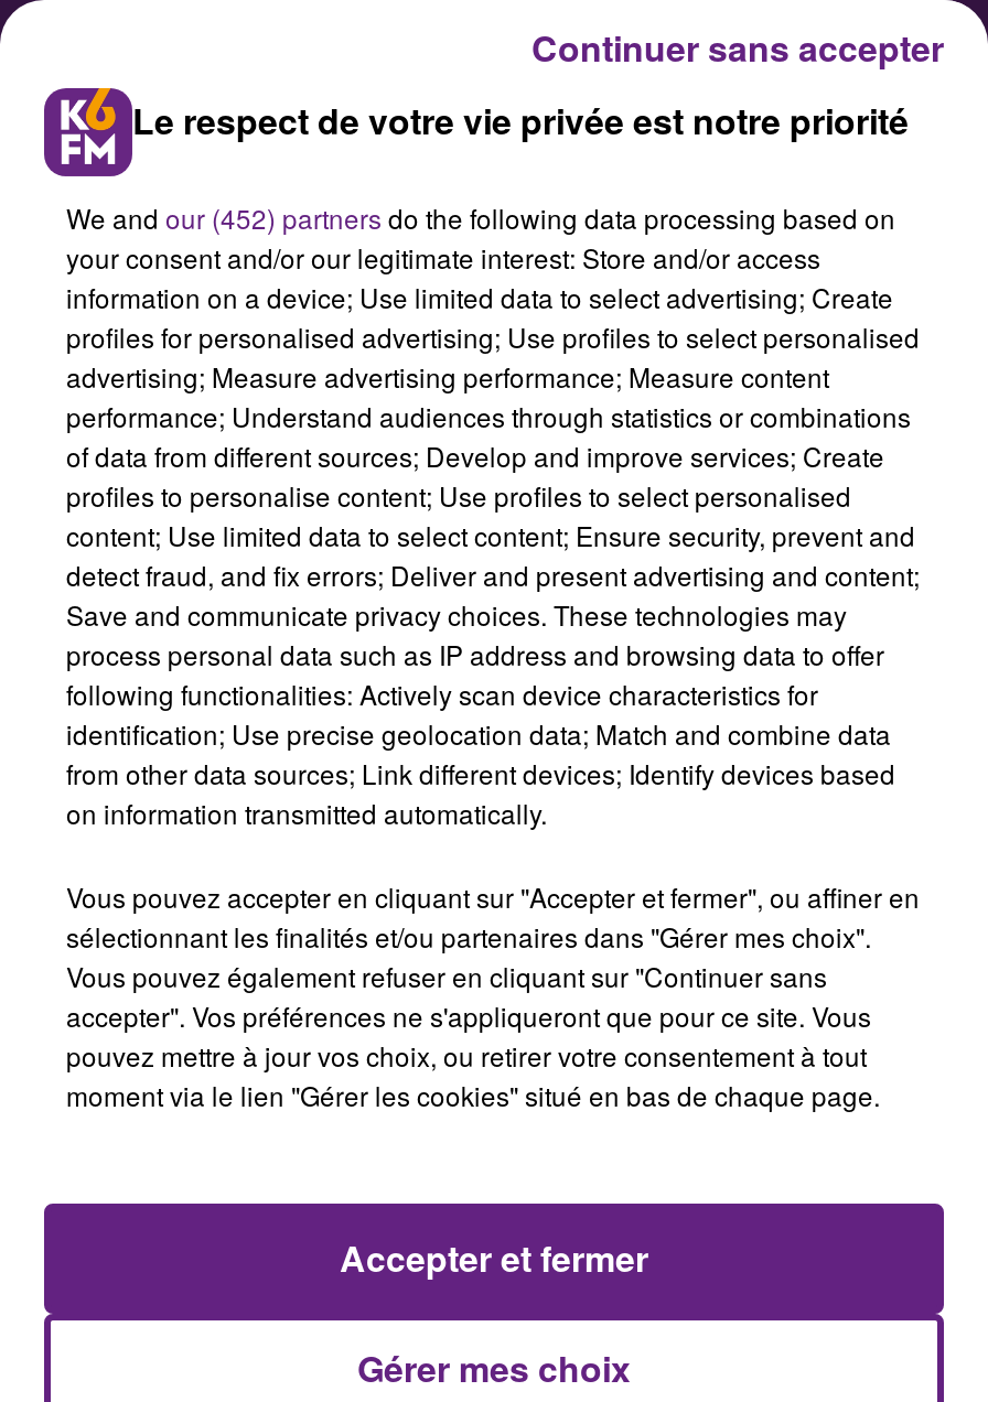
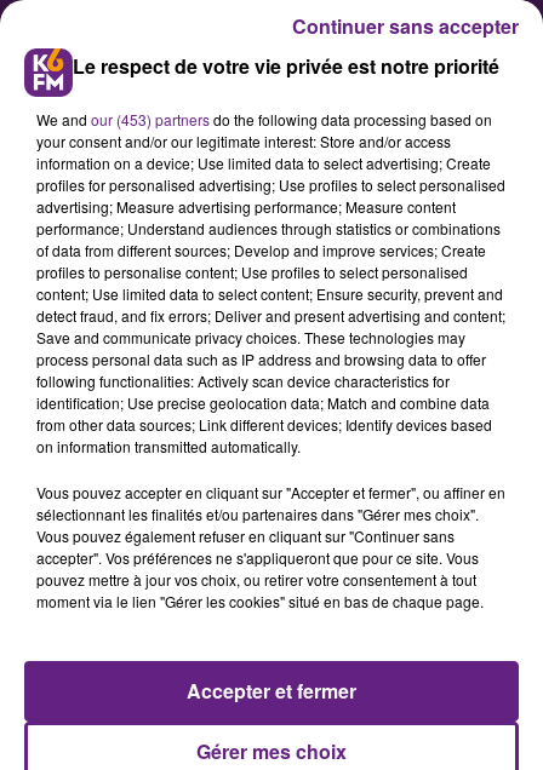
- We and our (452) partners do the following data processing based on
+ We and our (453) partners do the following data processing based on
